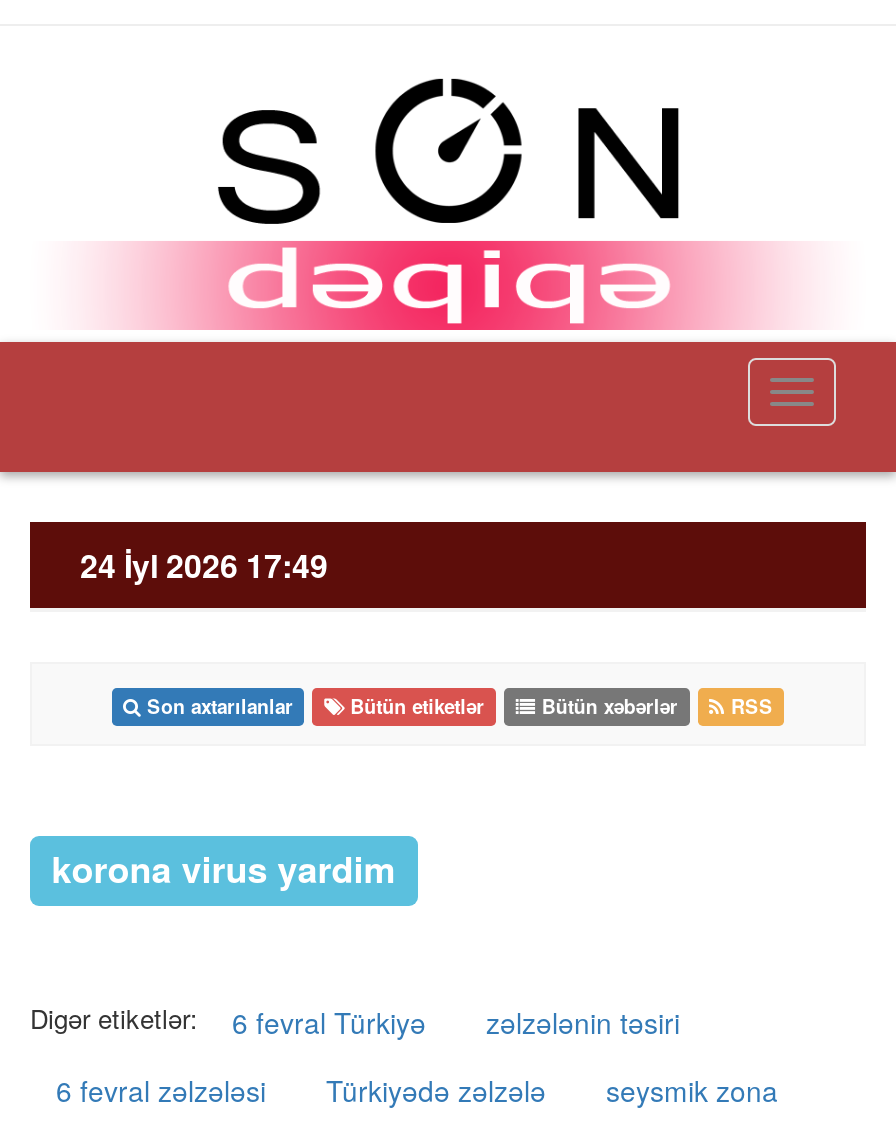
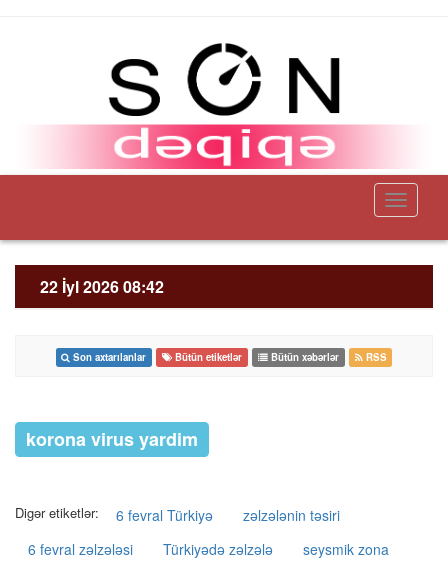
- 24 İyl 2026 17:49
+ 22 İyl 2026 08:42
